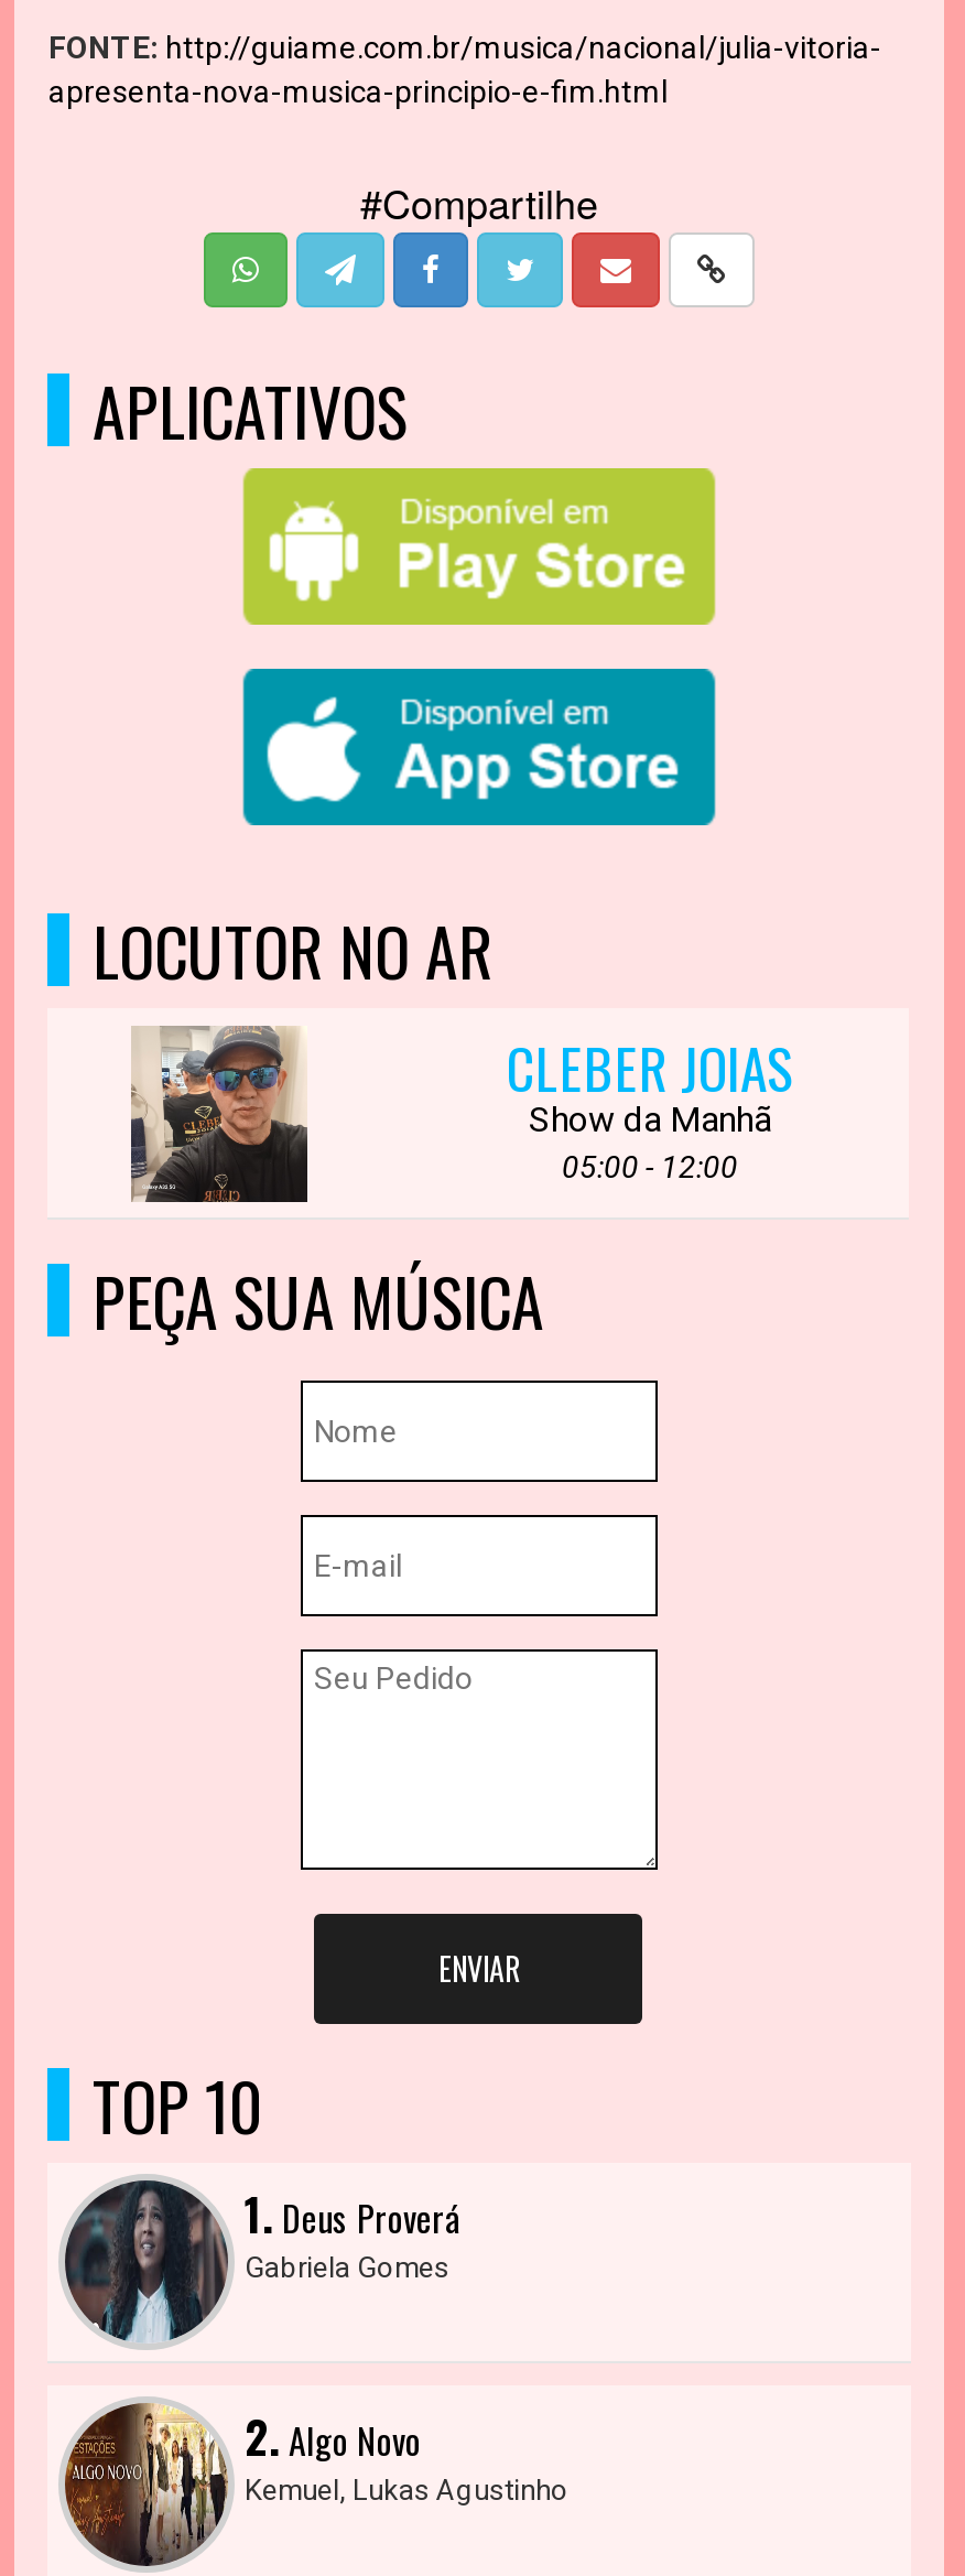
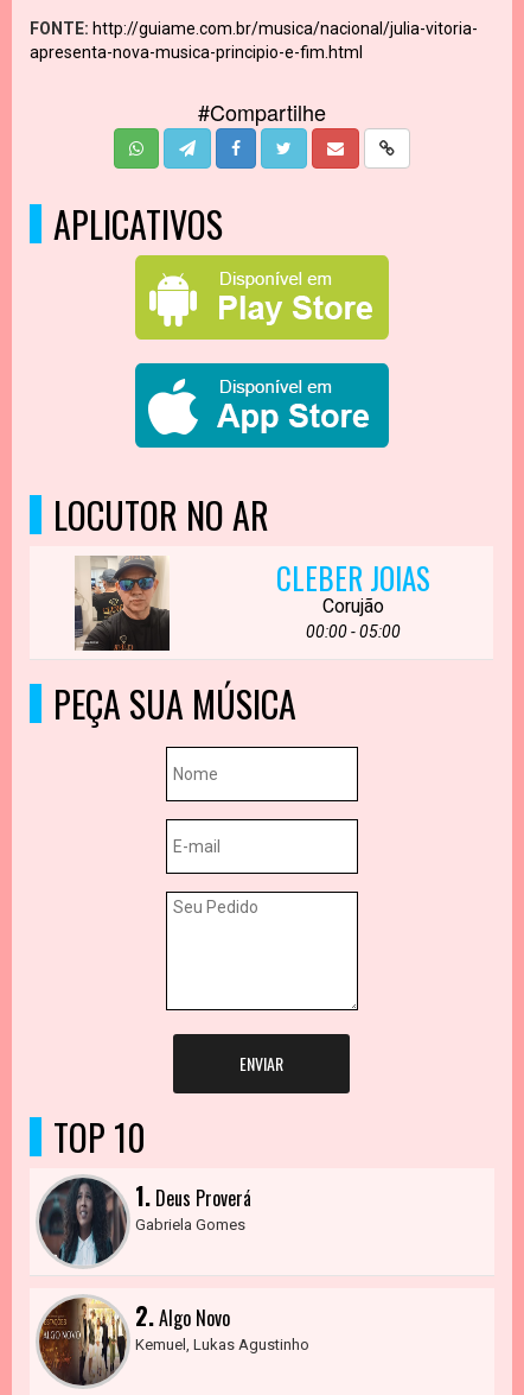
- Show da Manhã
- 05:00 - 12:00
+ Corujão
+ 00:00 - 05:00
